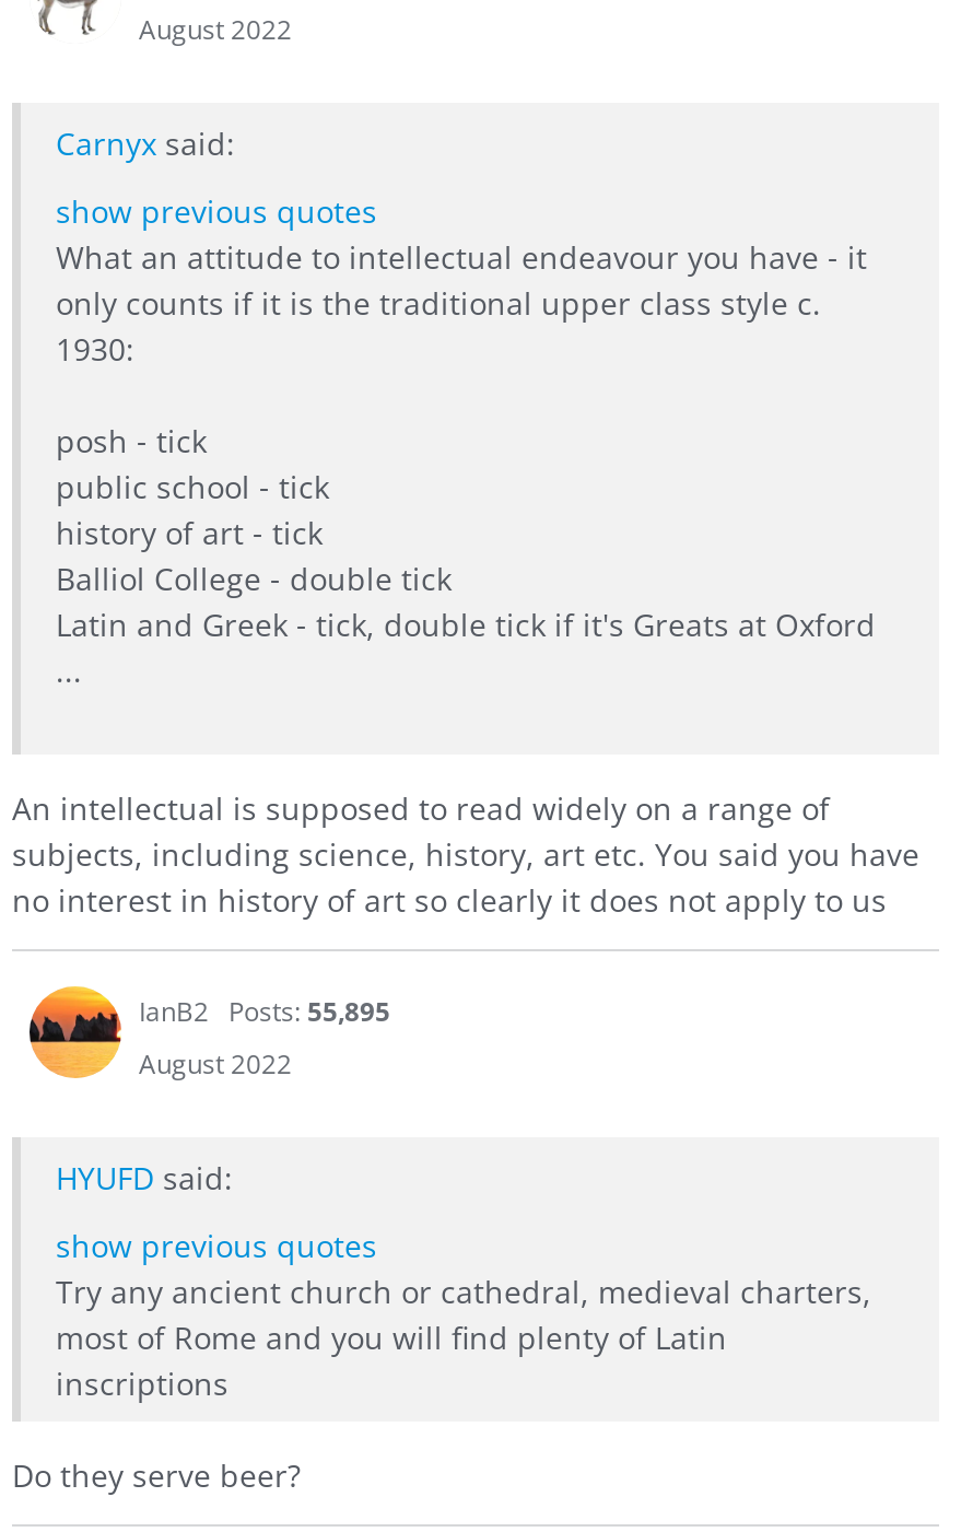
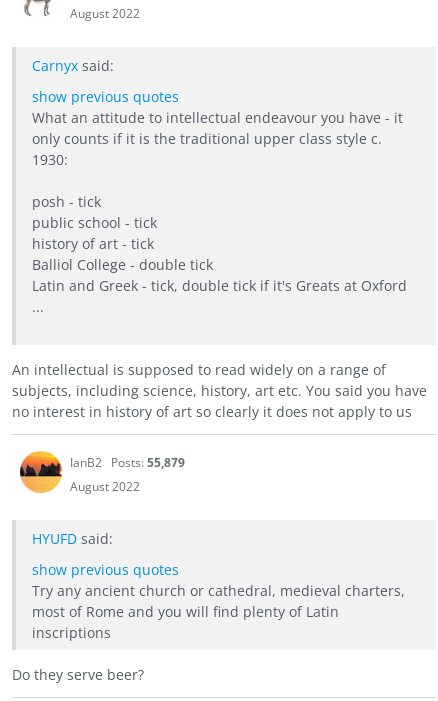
- IanB2 Posts: 55,895
+ IanB2 Posts: 55,879
